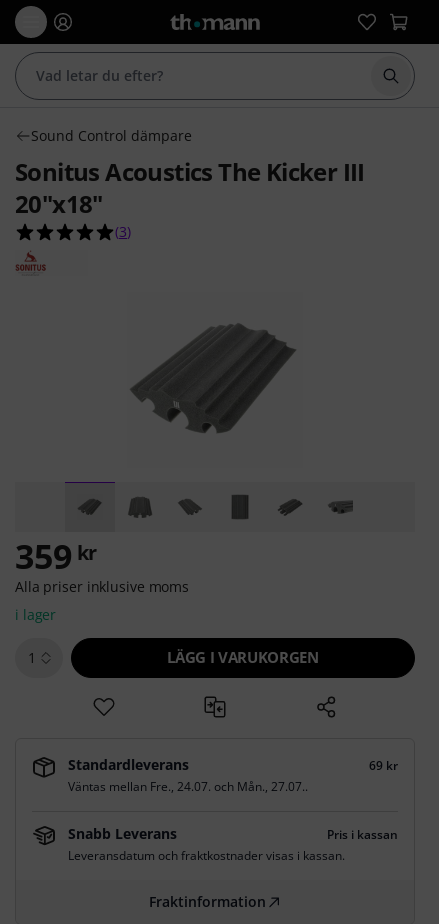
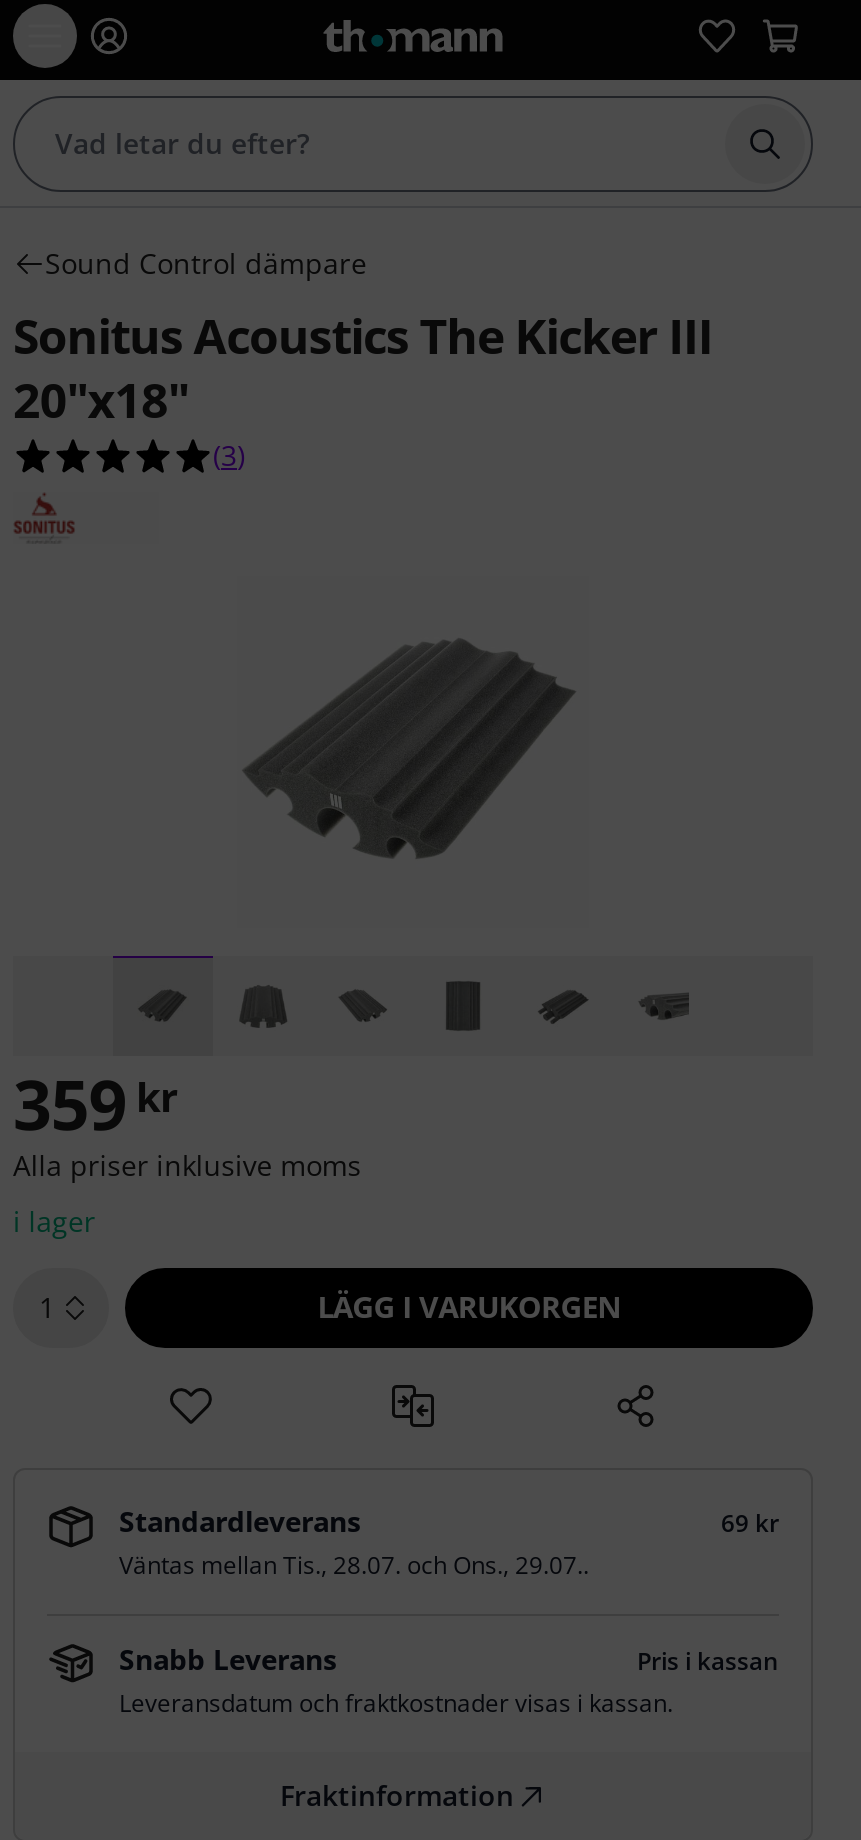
- Väntas mellan Fre., 24.07. och Mån., 27.07..
+ Väntas mellan Tis., 28.07. och Ons., 29.07..
